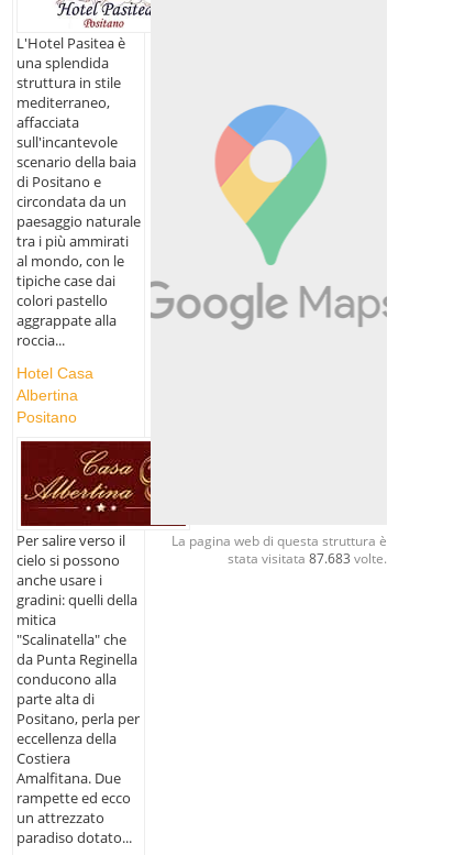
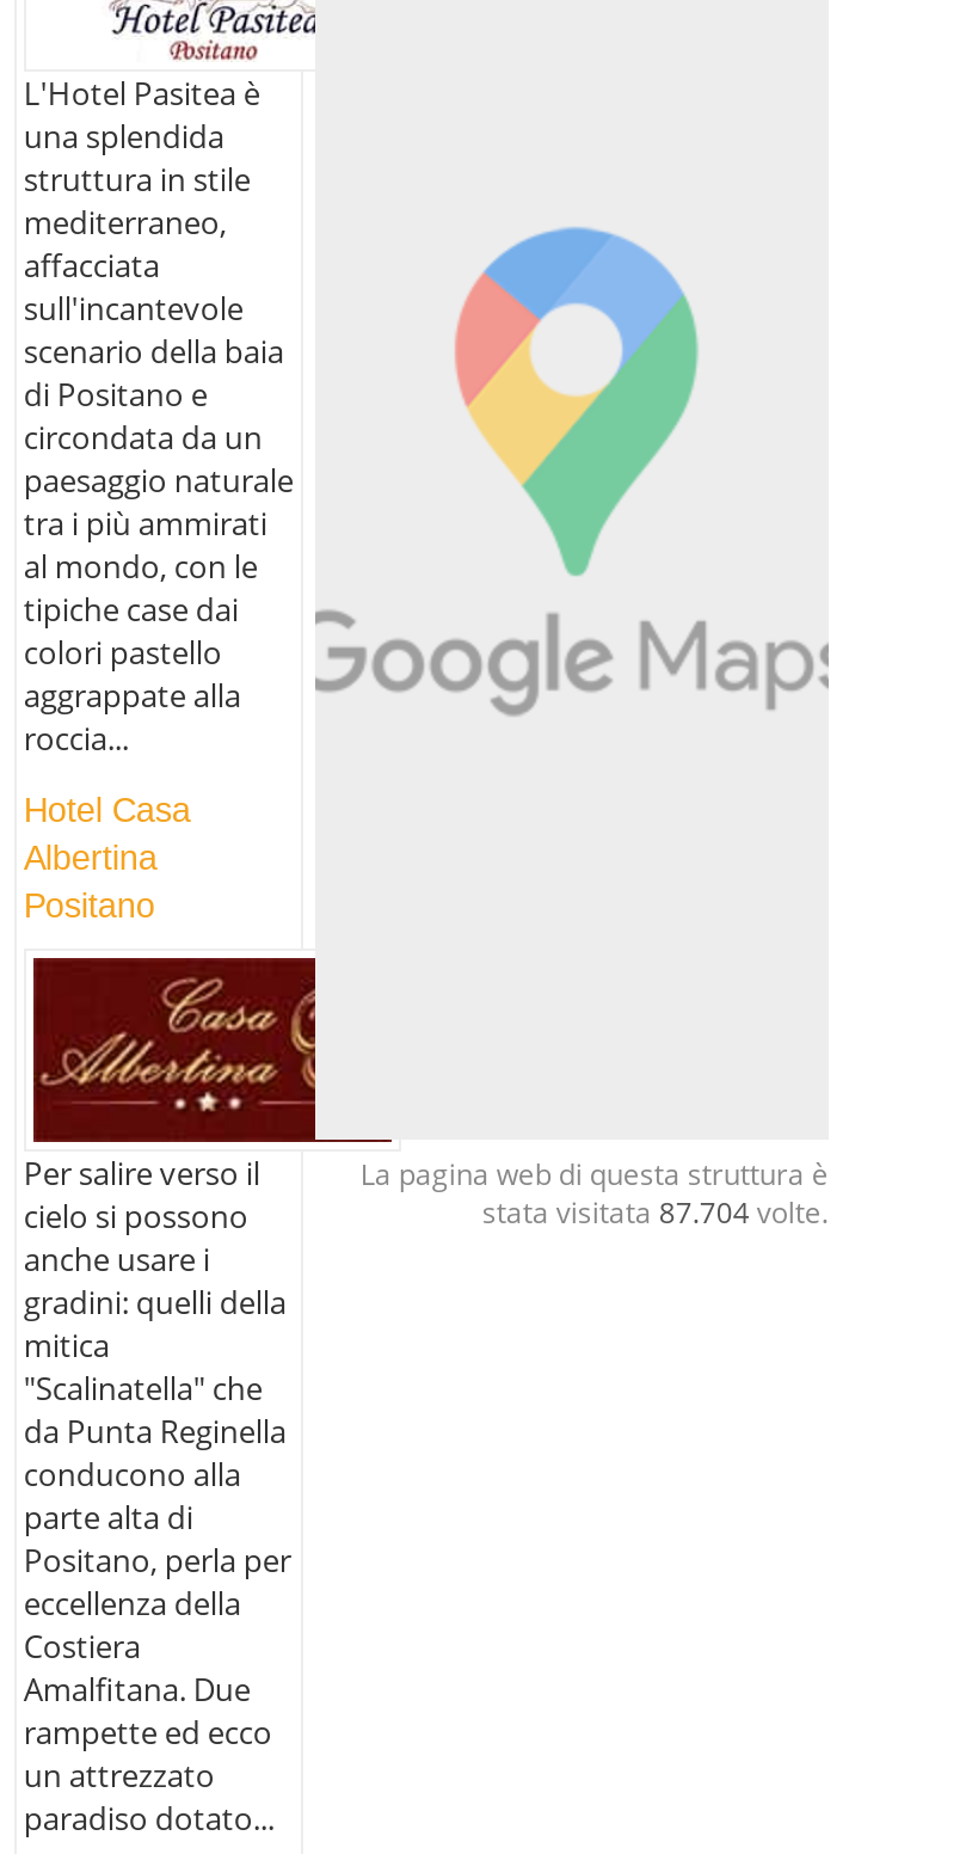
- stata visitata 87.683 volte.
+ stata visitata 87.704 volte.
